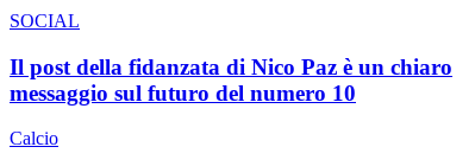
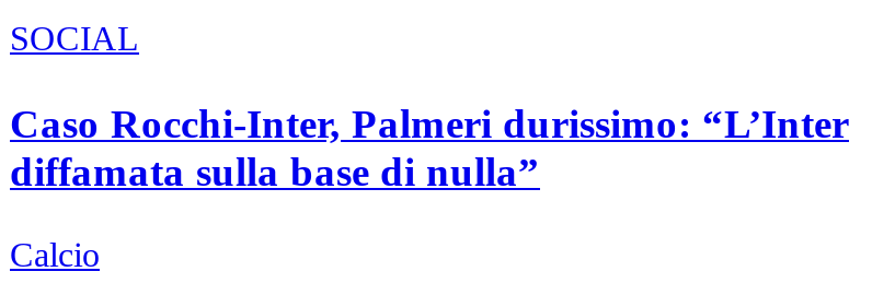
- Il post della fidanzata di Nico Paz è un chiaro
- messaggio sul futuro del numero 10
+ Caso Rocchi-Inter, Palmeri durissimo: “L’Inter
+ diffamata sulla base di nulla”
